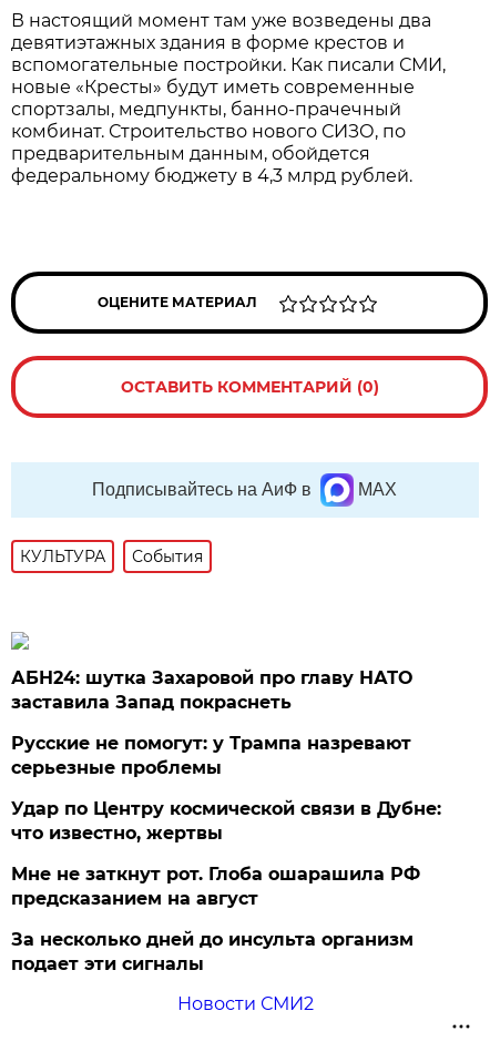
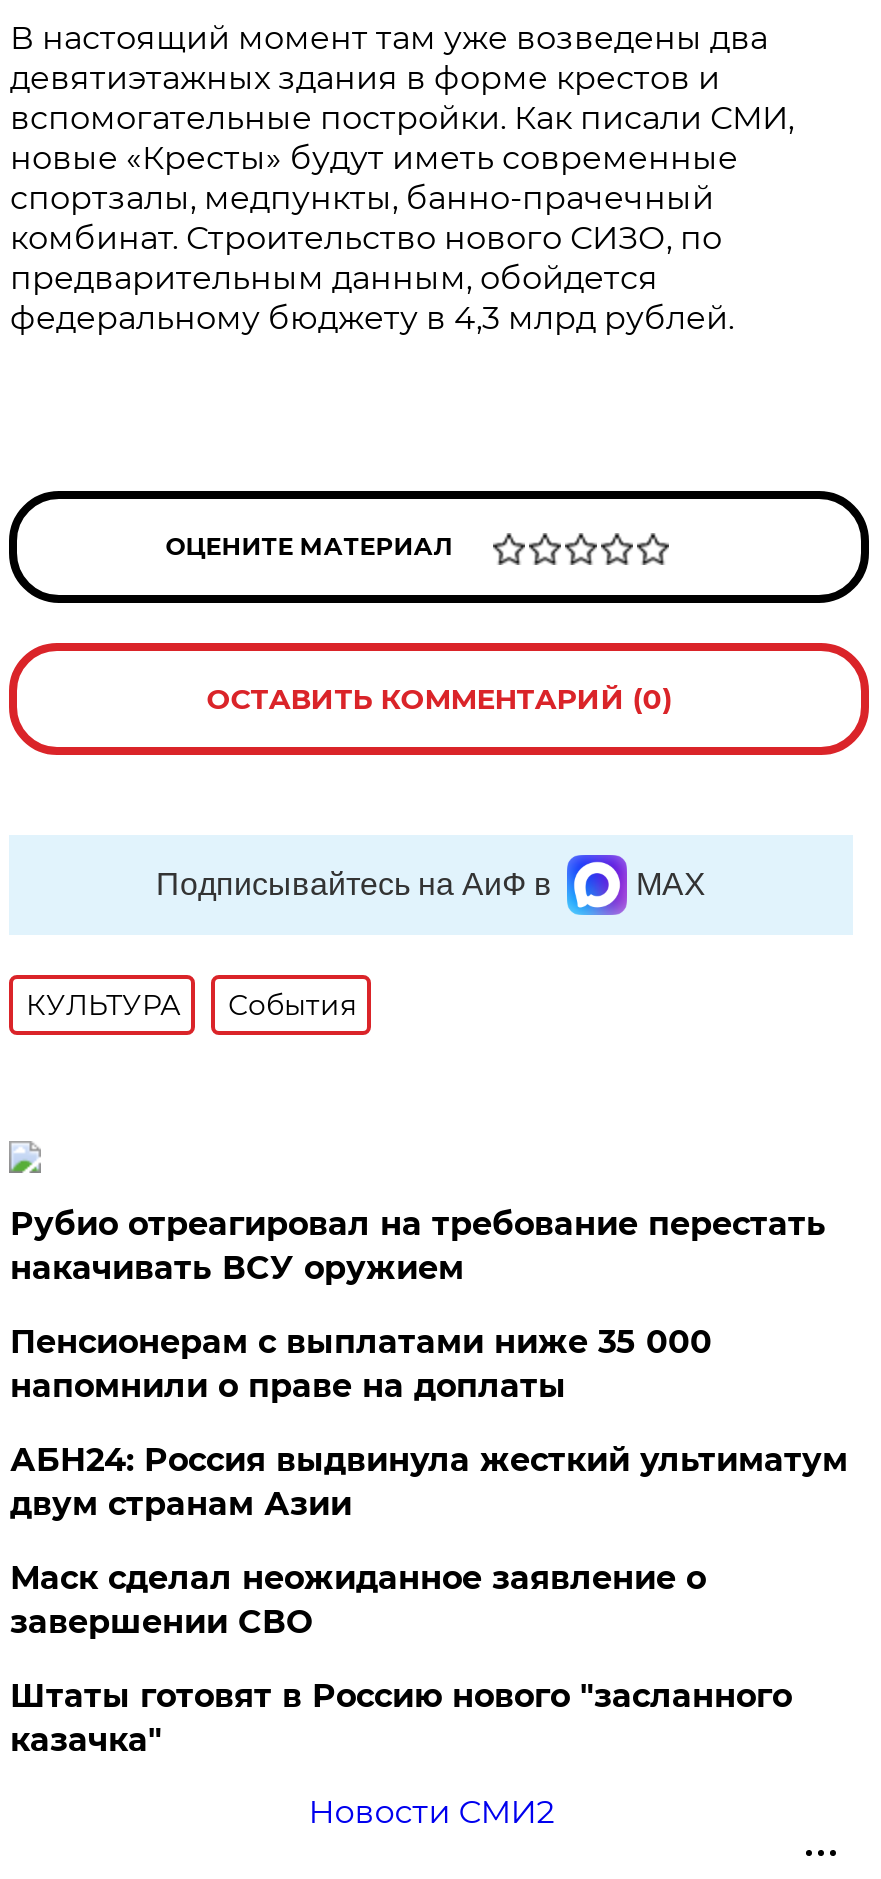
- АБН24: шутка Захаровой про главу НАТО
- заставила Запад покраснеть
+ Рубио отреагировал на требование перестать
+ накачивать ВСУ оружием

- Русские не помогут: у Трампа назревают
- серьезные проблемы
+ Пенсионерам с выплатами ниже 35 000
+ напомнили о праве на доплаты

- Удар по Центру космической связи в Дубне:
- что известно, жертвы
+ АБН24: Россия выдвинула жесткий ультиматум
+ двум странам Азии

- Мне не заткнут рот. Глоба ошарашила РФ
- предсказанием на август
+ Маск сделал неожиданное заявление о
+ завершении СВО

- За несколько дней до инсульта организм
- подает эти сигналы
+ Штаты готовят в Россию нового "засланного
+ казачка"
